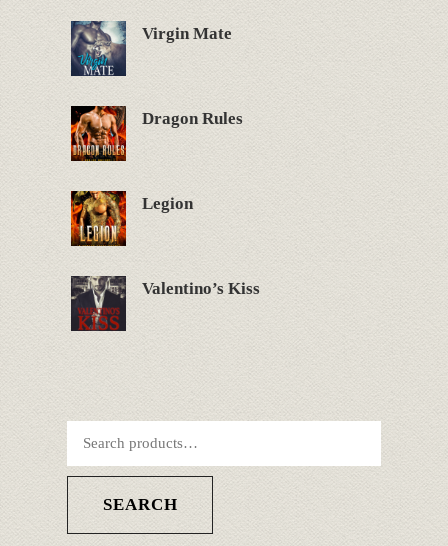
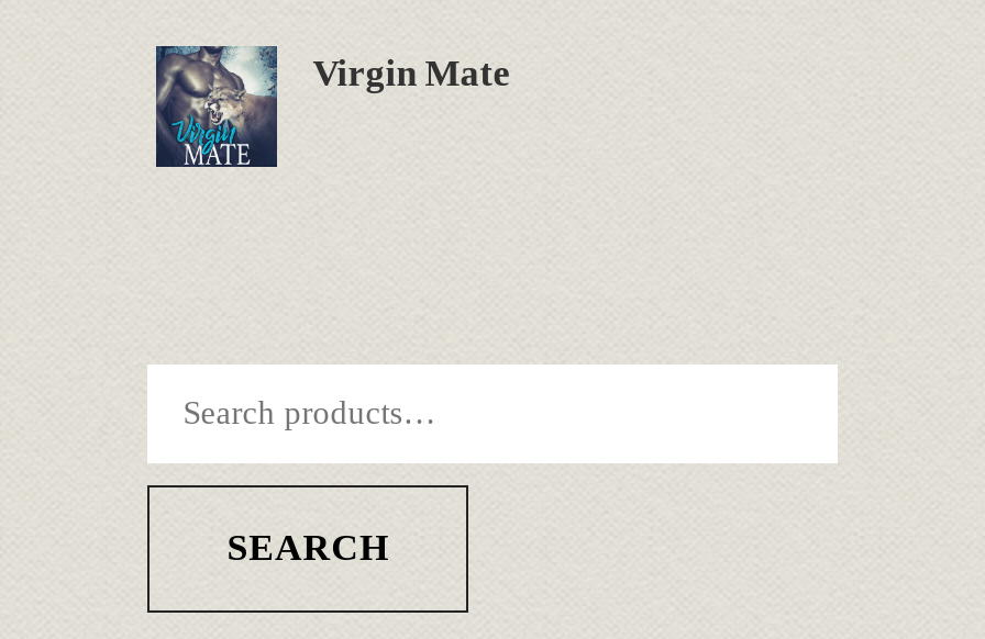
- [image]
- Dragon Rules

- [image]
- Legion

- [image]
- Valentino’s Kiss
